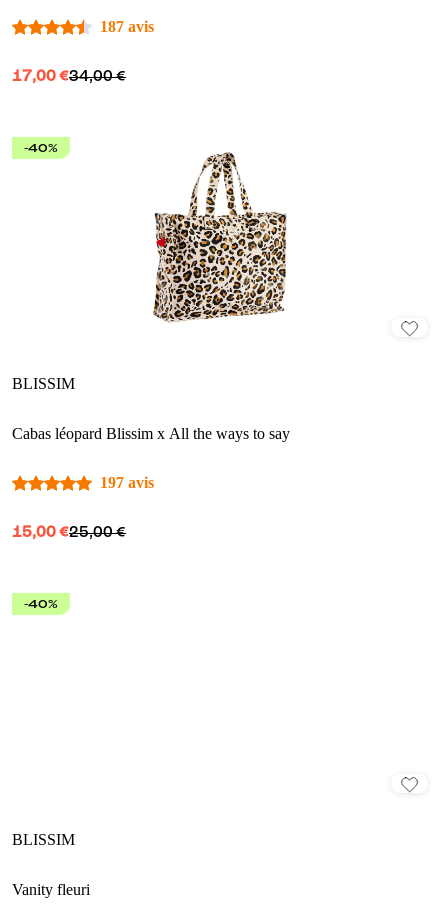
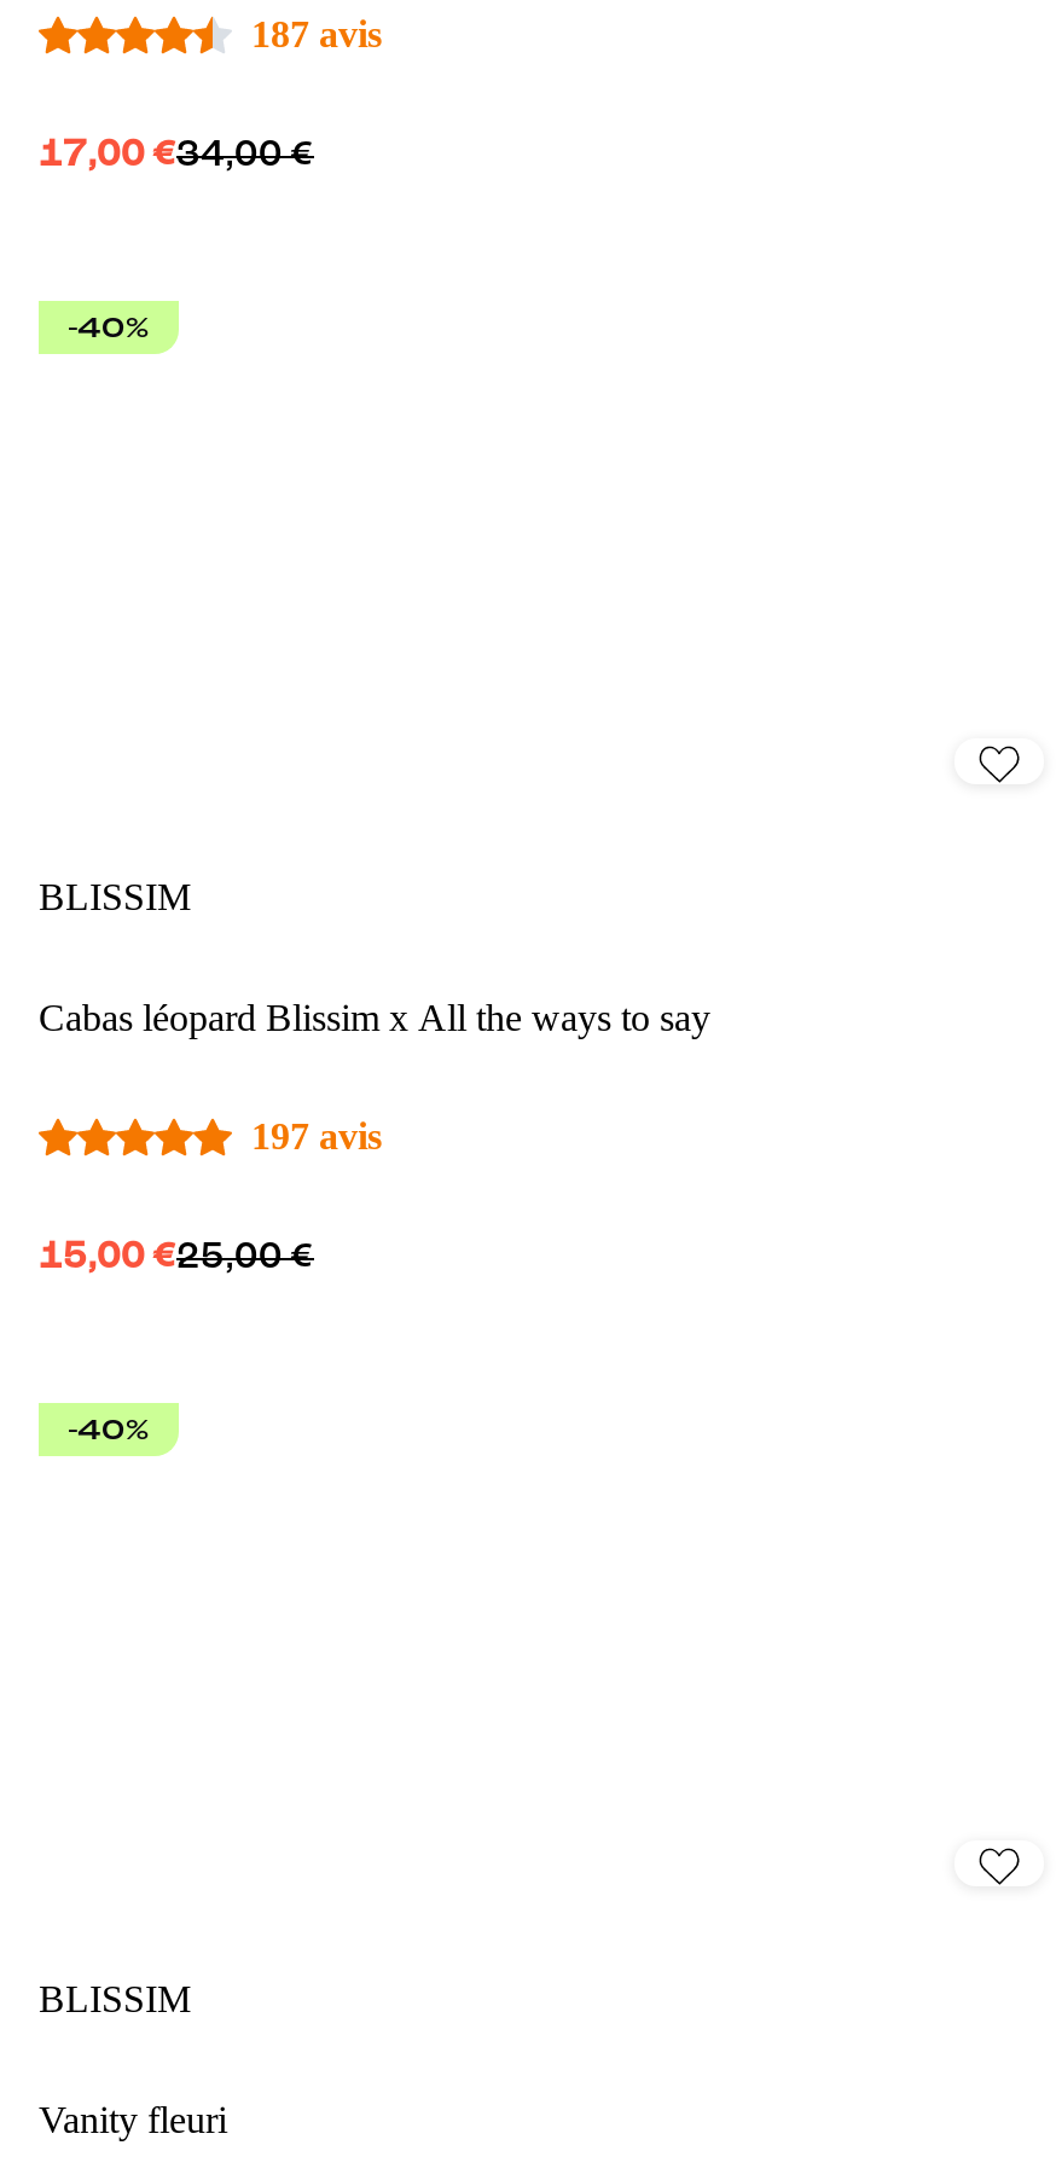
- [image]
